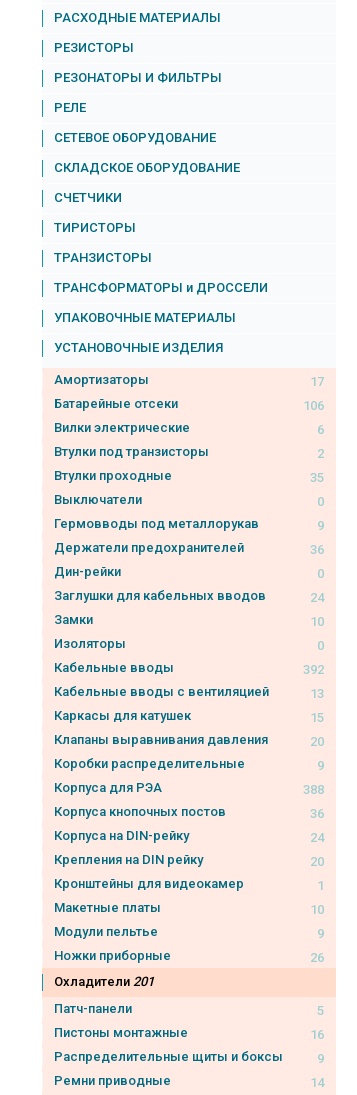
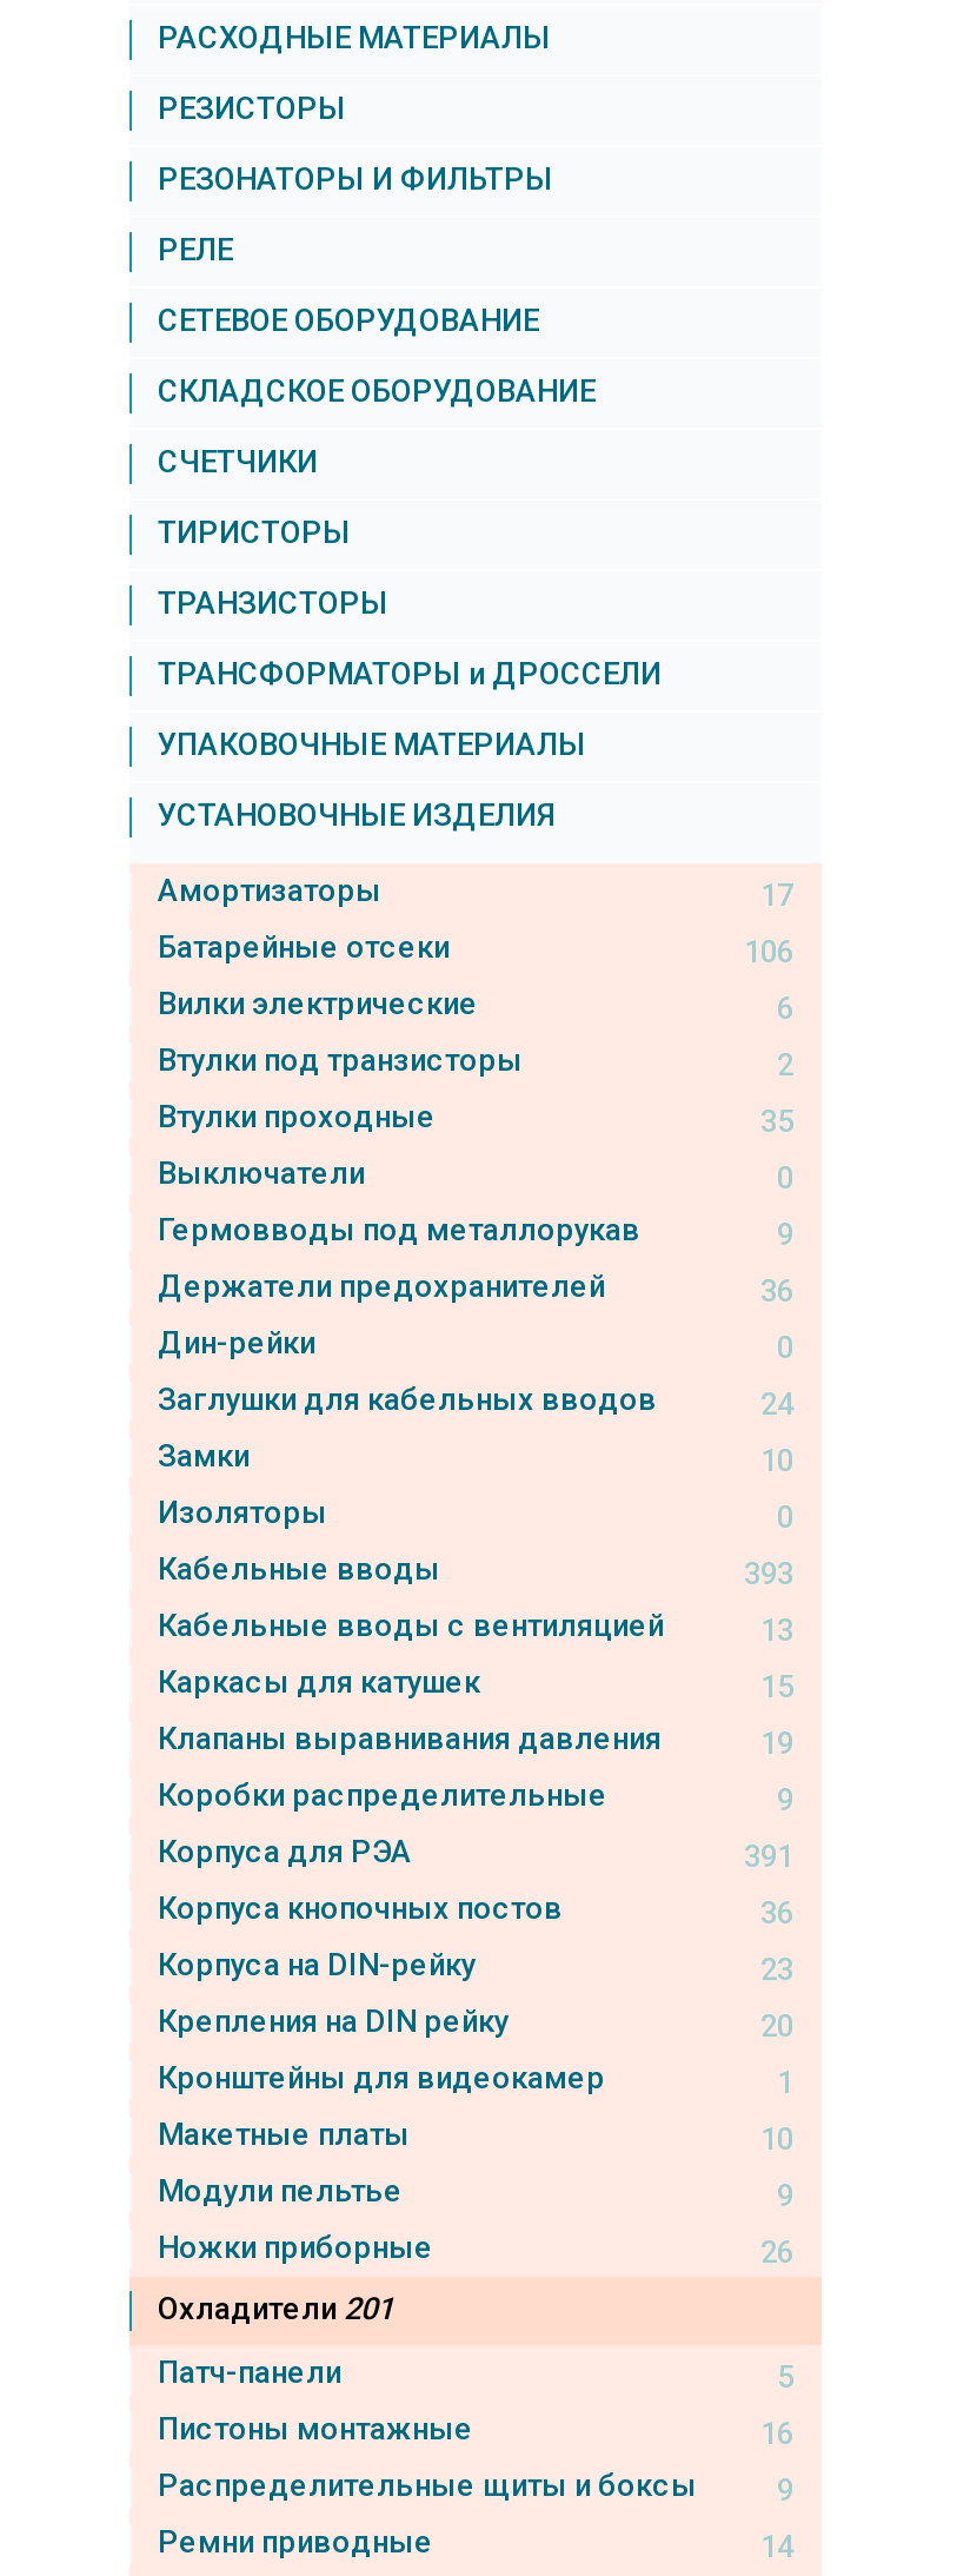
- 392
+ 393

- 20
+ 19

- 388
+ 391

- 24
+ 23
